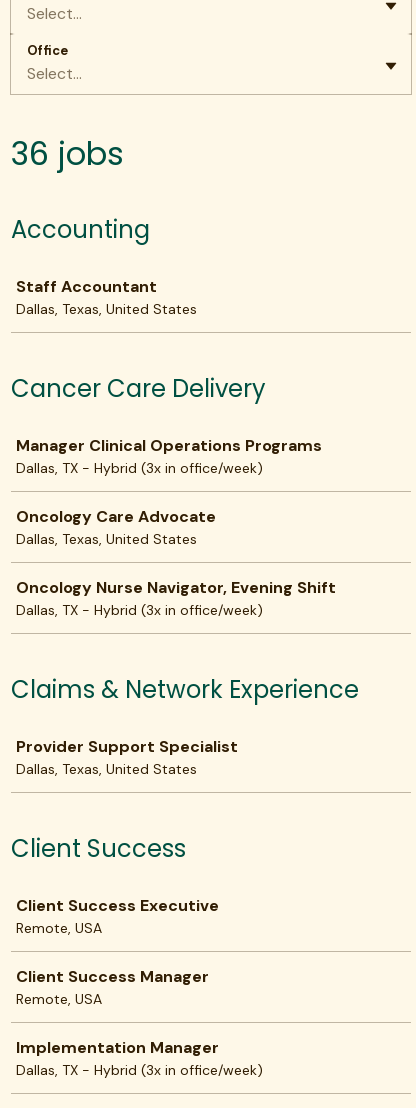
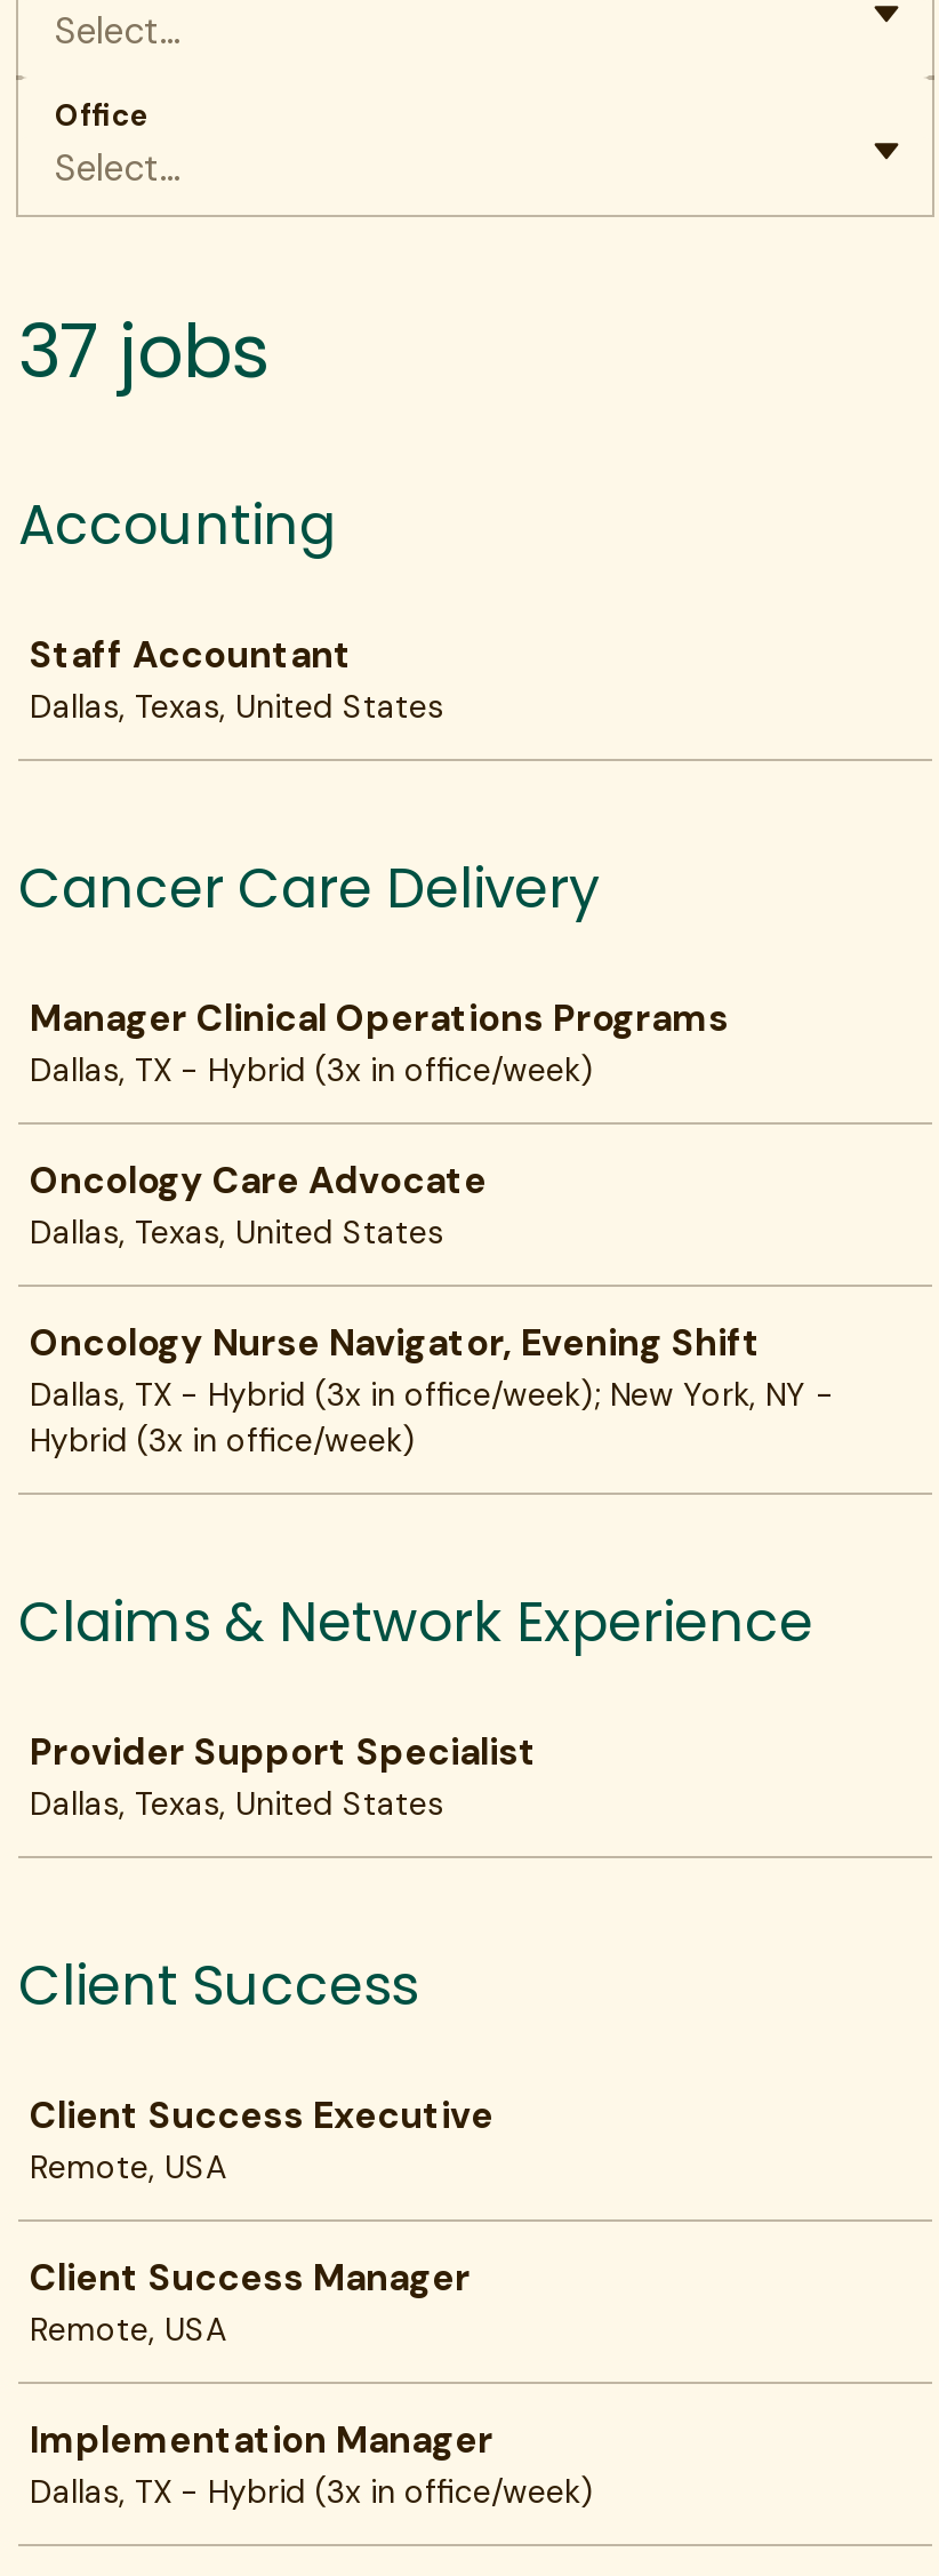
- 36 jobs
+ 37 jobs

- Dallas, TX - Hybrid (3x in office/week)
+ Dallas, TX - Hybrid (3x in office/week); New York, NY -
+ Hybrid (3x in office/week)
